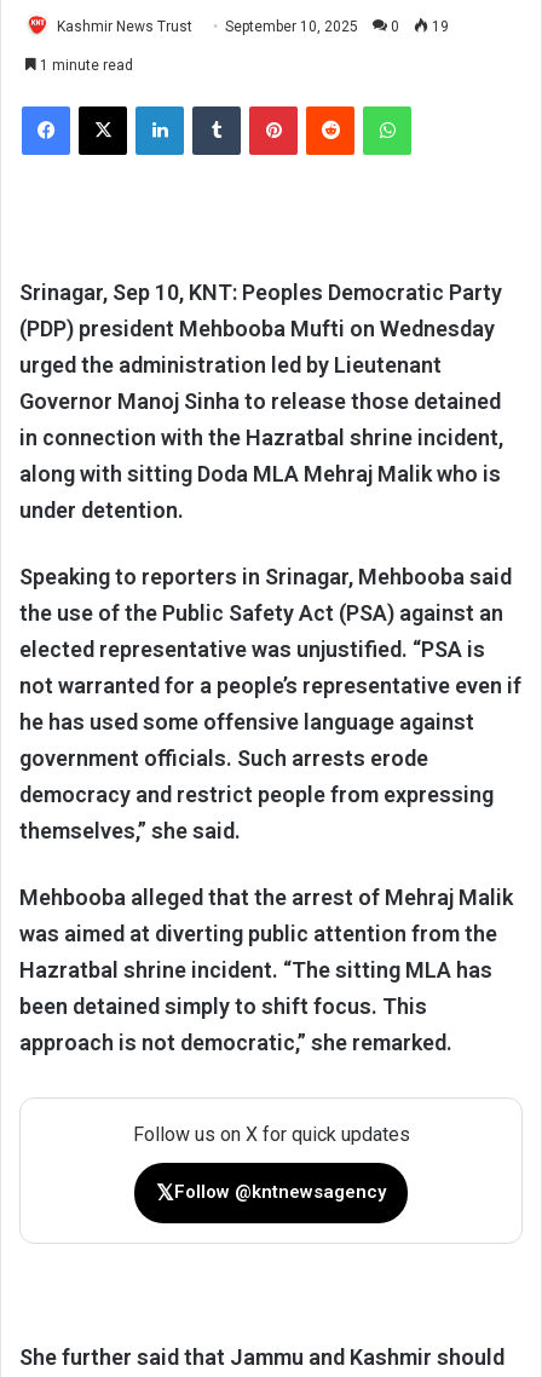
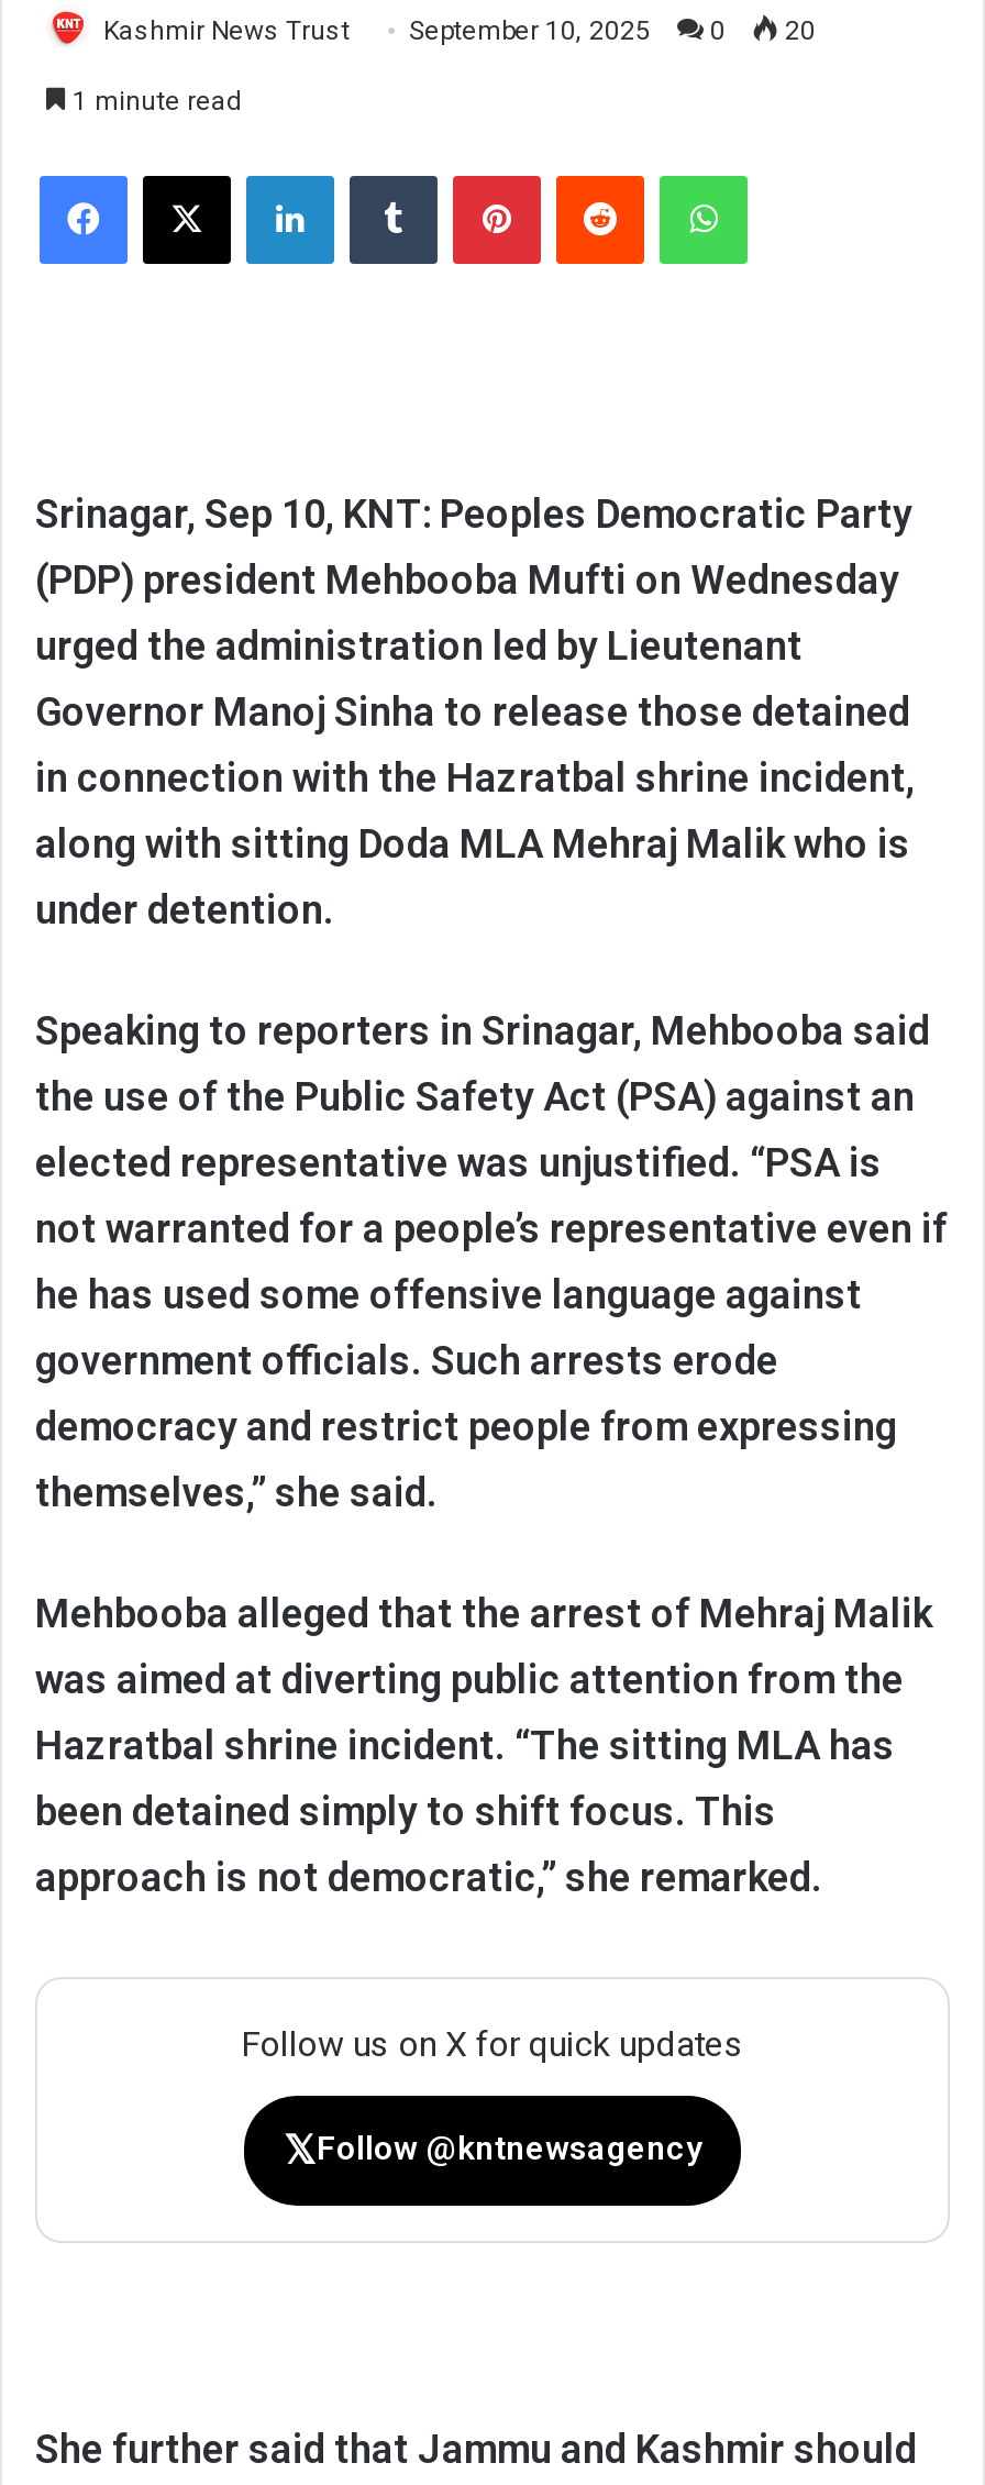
- Kashmir News Trust September 10, 2025 0 19
+ Kashmir News Trust September 10, 2025 0 20
